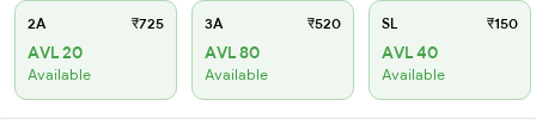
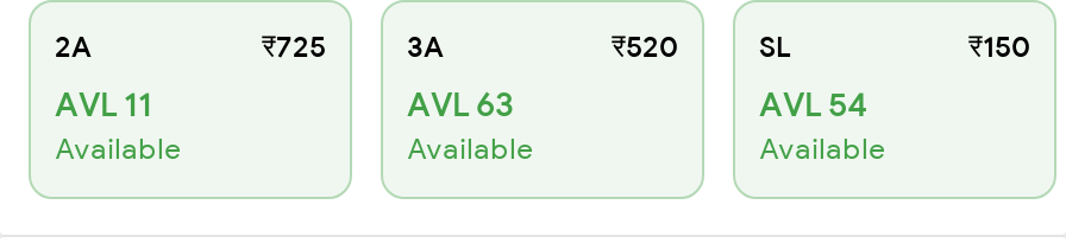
- AVL 20
+ AVL 11

- AVL 80
+ AVL 63

- AVL 40
+ AVL 54
